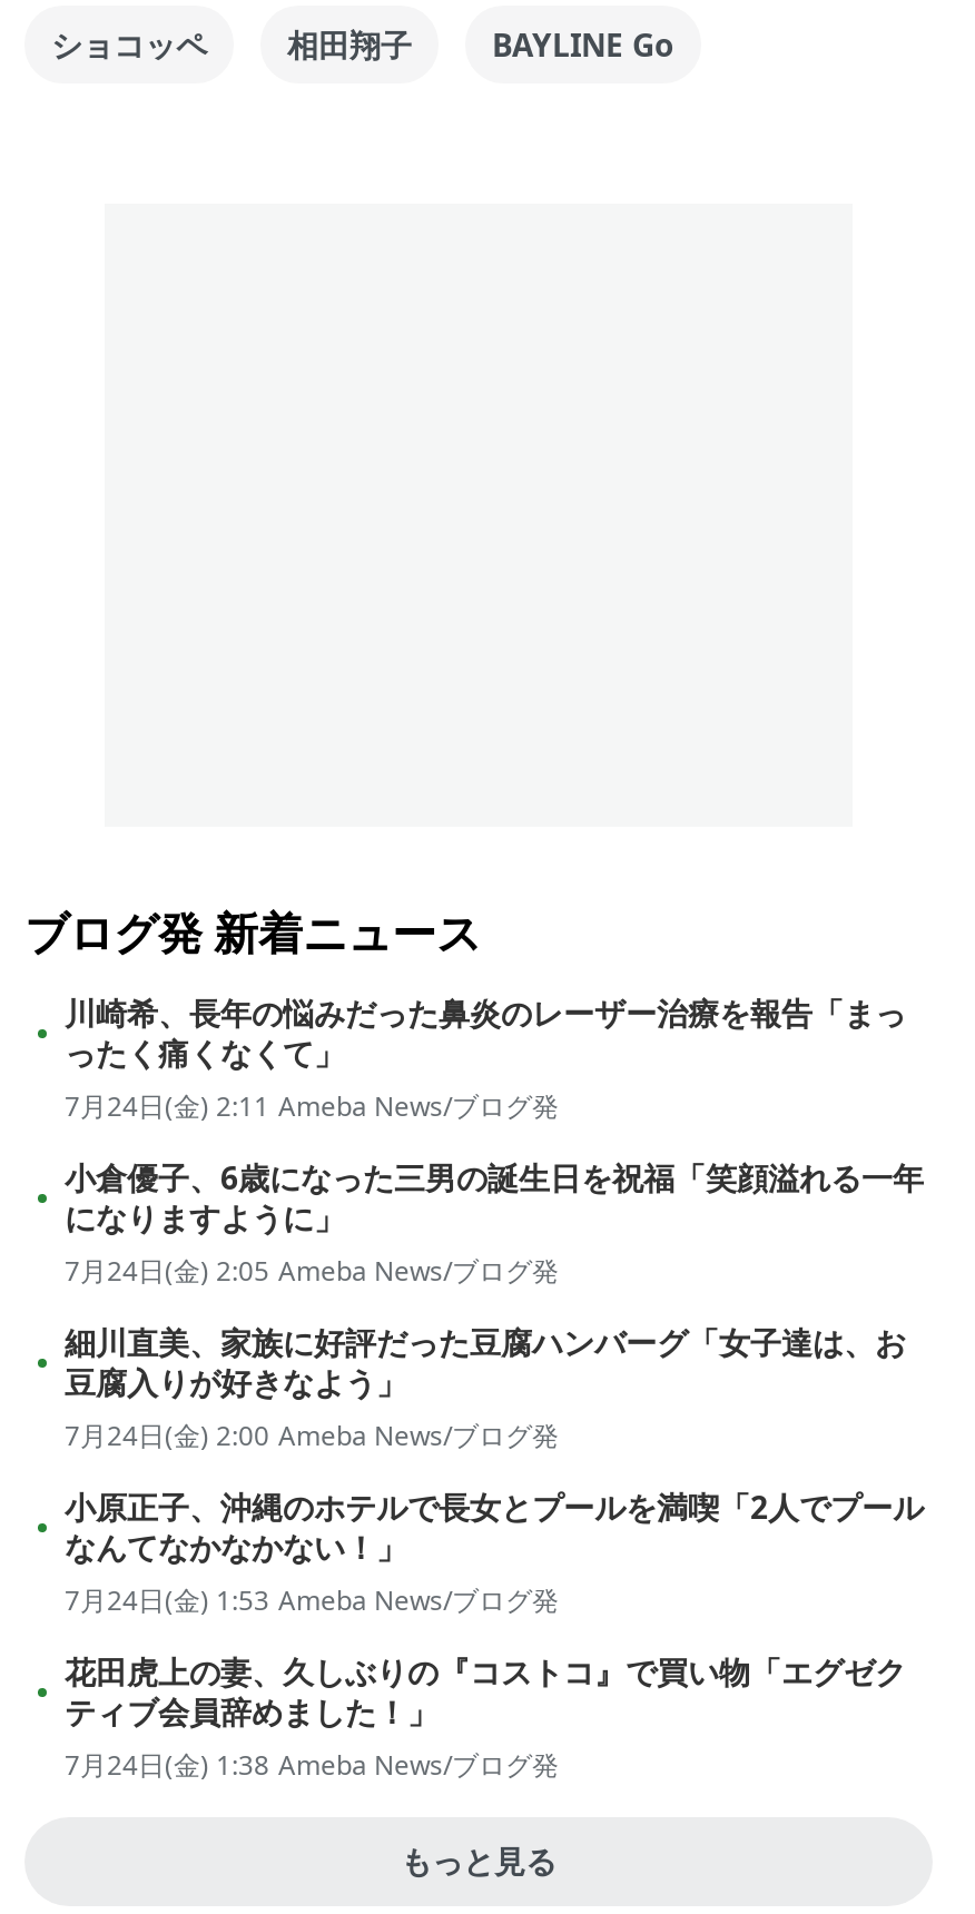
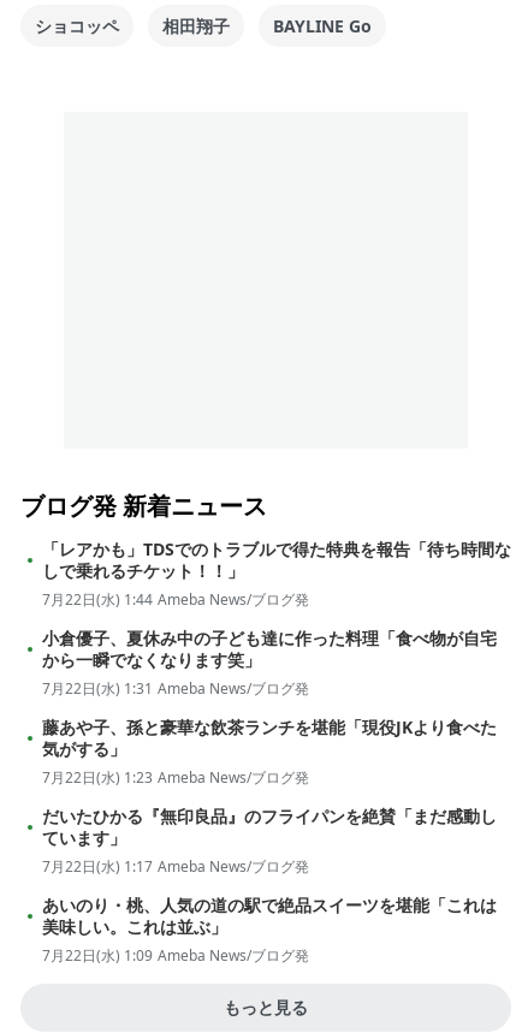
- 川崎希、長年の悩みだった鼻炎のレーザー治療を報告「まっ
- ったく痛くなくて」
- 7月24日(金) 2:11 Ameba News/ブログ発
+ 「レアかも」TDSでのトラブルで得た特典を報告「待ち時間な
+ しで乗れるチケット！！」
+ 7月22日(水) 1:44 Ameba News/ブログ発

- 小倉優子、6歳になった三男の誕生日を祝福「笑顔溢れる一年
- になりますように」
- 7月24日(金) 2:05 Ameba News/ブログ発
+ 小倉優子、夏休み中の子ども達に作った料理「食べ物が自宅
+ から一瞬でなくなります笑」
+ 7月22日(水) 1:31 Ameba News/ブログ発

- 細川直美、家族に好評だった豆腐ハンバーグ「女子達は、お
- 豆腐入りが好きなよう」
- 7月24日(金) 2:00 Ameba News/ブログ発
+ 藤あや子、孫と豪華な飲茶ランチを堪能「現役JKより食べた
+ 気がする」
+ 7月22日(水) 1:23 Ameba News/ブログ発

- 小原正子、沖縄のホテルで長女とプールを満喫「2人でプール
- なんてなかなかない！」
- 7月24日(金) 1:53 Ameba News/ブログ発
+ だいたひかる『無印良品』のフライパンを絶賛「まだ感動し
+ ています」
+ 7月22日(水) 1:17 Ameba News/ブログ発

- 花田虎上の妻、久しぶりの『コストコ』で買い物「エグゼク
- ティブ会員辞めました！」
- 7月24日(金) 1:38 Ameba News/ブログ発
+ あいのり・桃、人気の道の駅で絶品スイーツを堪能「これは
+ 美味しい。これは並ぶ」
+ 7月22日(水) 1:09 Ameba News/ブログ発
